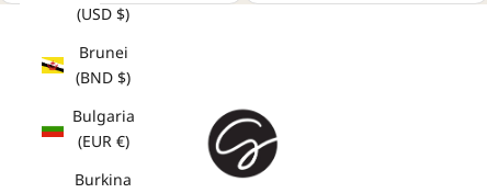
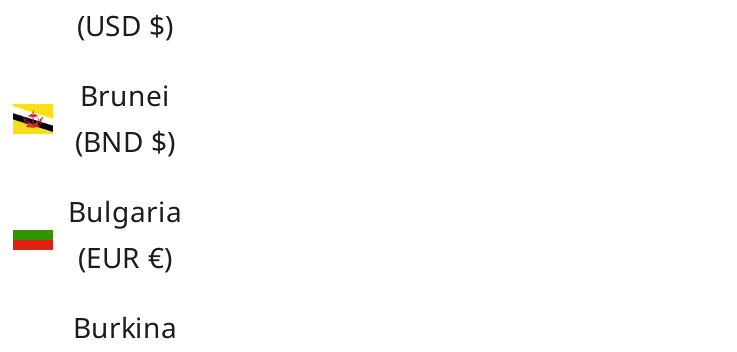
- [image]
